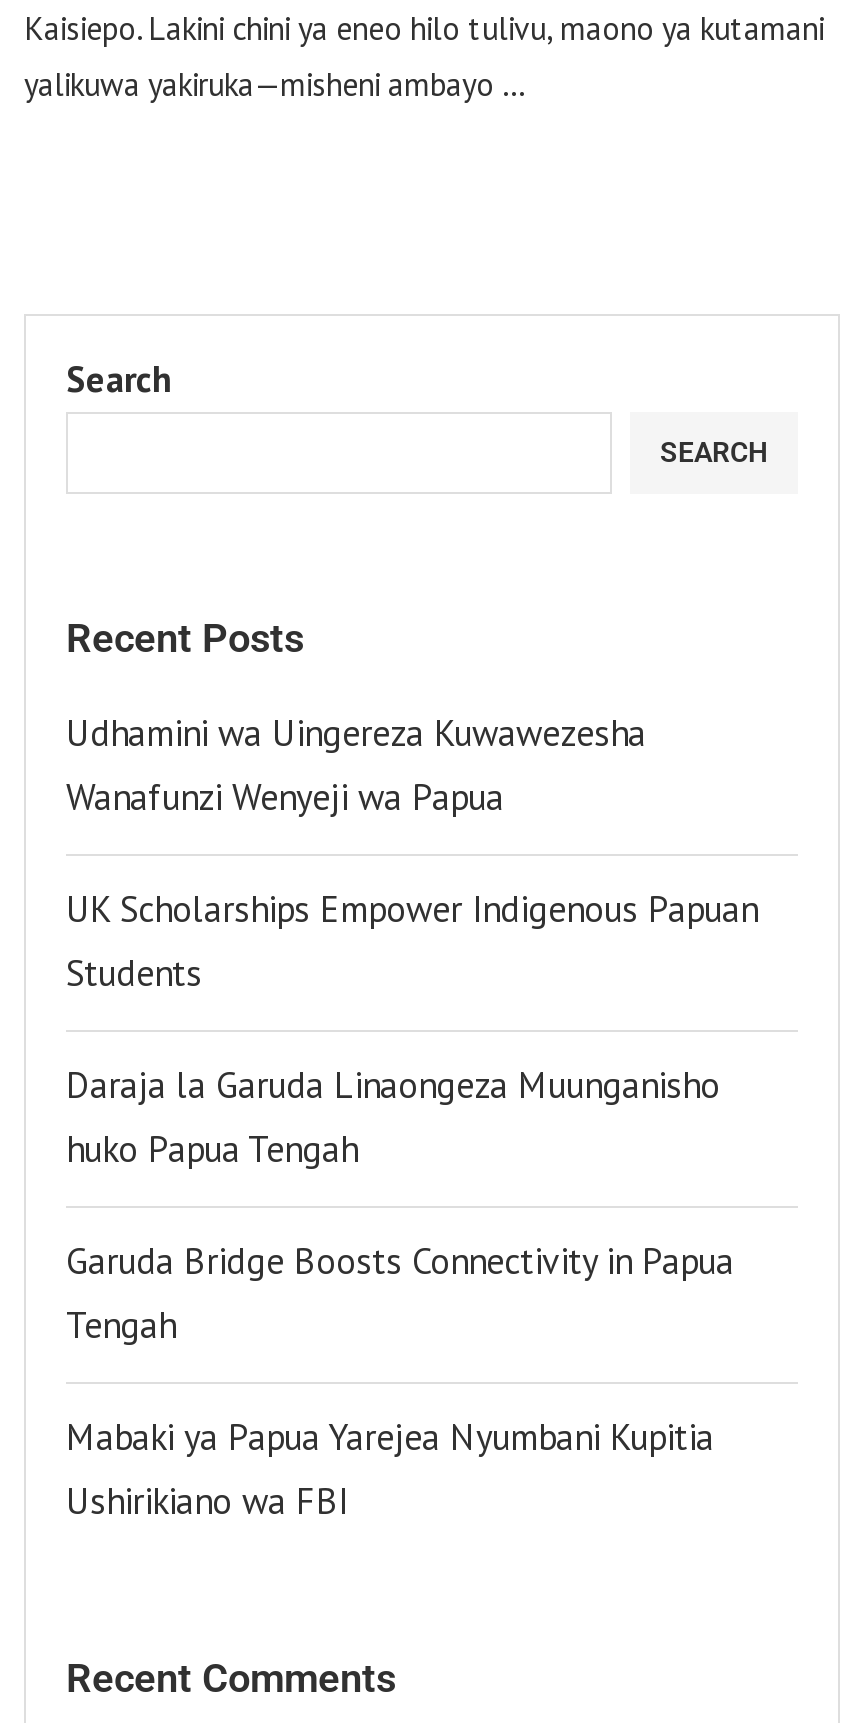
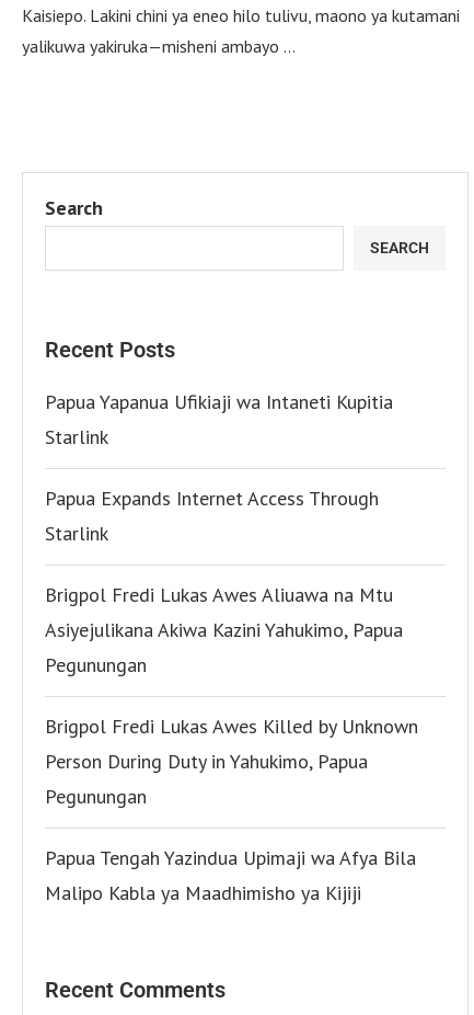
- Udhamini wa Uingereza Kuwawezesha
- Wanafunzi Wenyeji wa Papua
+ Papua Yapanua Ufikiaji wa Intaneti Kupitia
+ Starlink

- UK Scholarships Empower Indigenous Papuan
- Students
+ Papua Expands Internet Access Through
+ Starlink

- Daraja la Garuda Linaongeza Muunganisho
- huko Papua Tengah
+ Brigpol Fredi Lukas Awes Aliuawa na Mtu
+ Asiyejulikana Akiwa Kazini Yahukimo, Papua
+ Pegunungan

- Garuda Bridge Boosts Connectivity in Papua
- Tengah
+ Brigpol Fredi Lukas Awes Killed by Unknown
+ Person During Duty in Yahukimo, Papua
+ Pegunungan

- Mabaki ya Papua Yarejea Nyumbani Kupitia
- Ushirikiano wa FBI
+ Papua Tengah Yazindua Upimaji wa Afya Bila
+ Malipo Kabla ya Maadhimisho ya Kijiji
